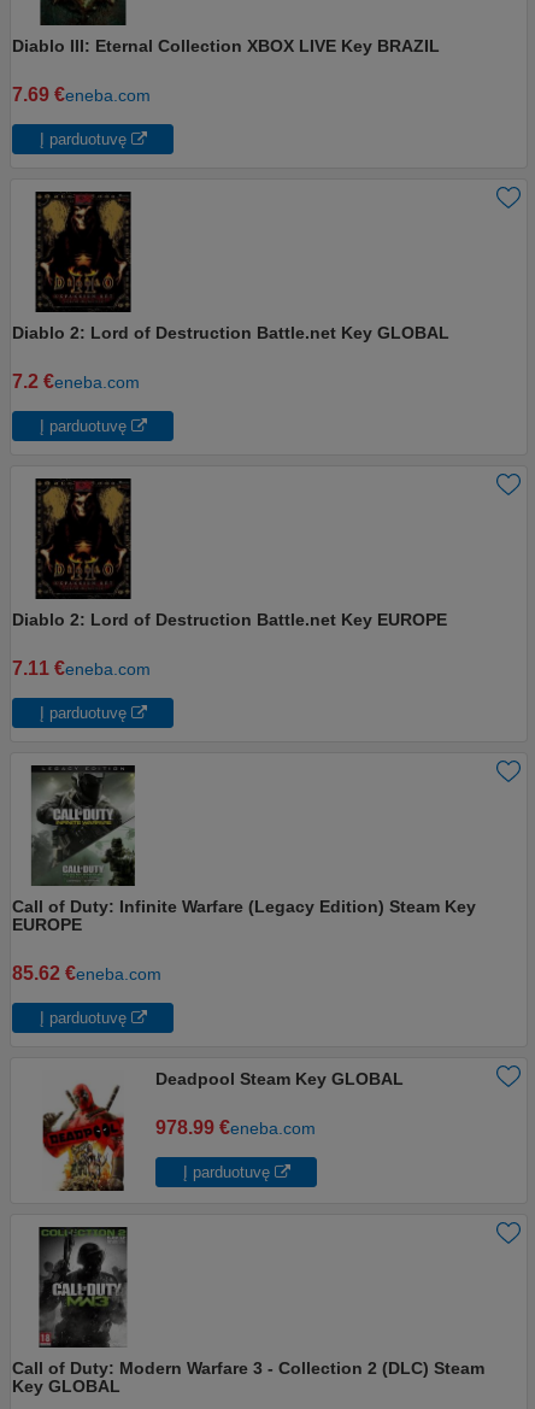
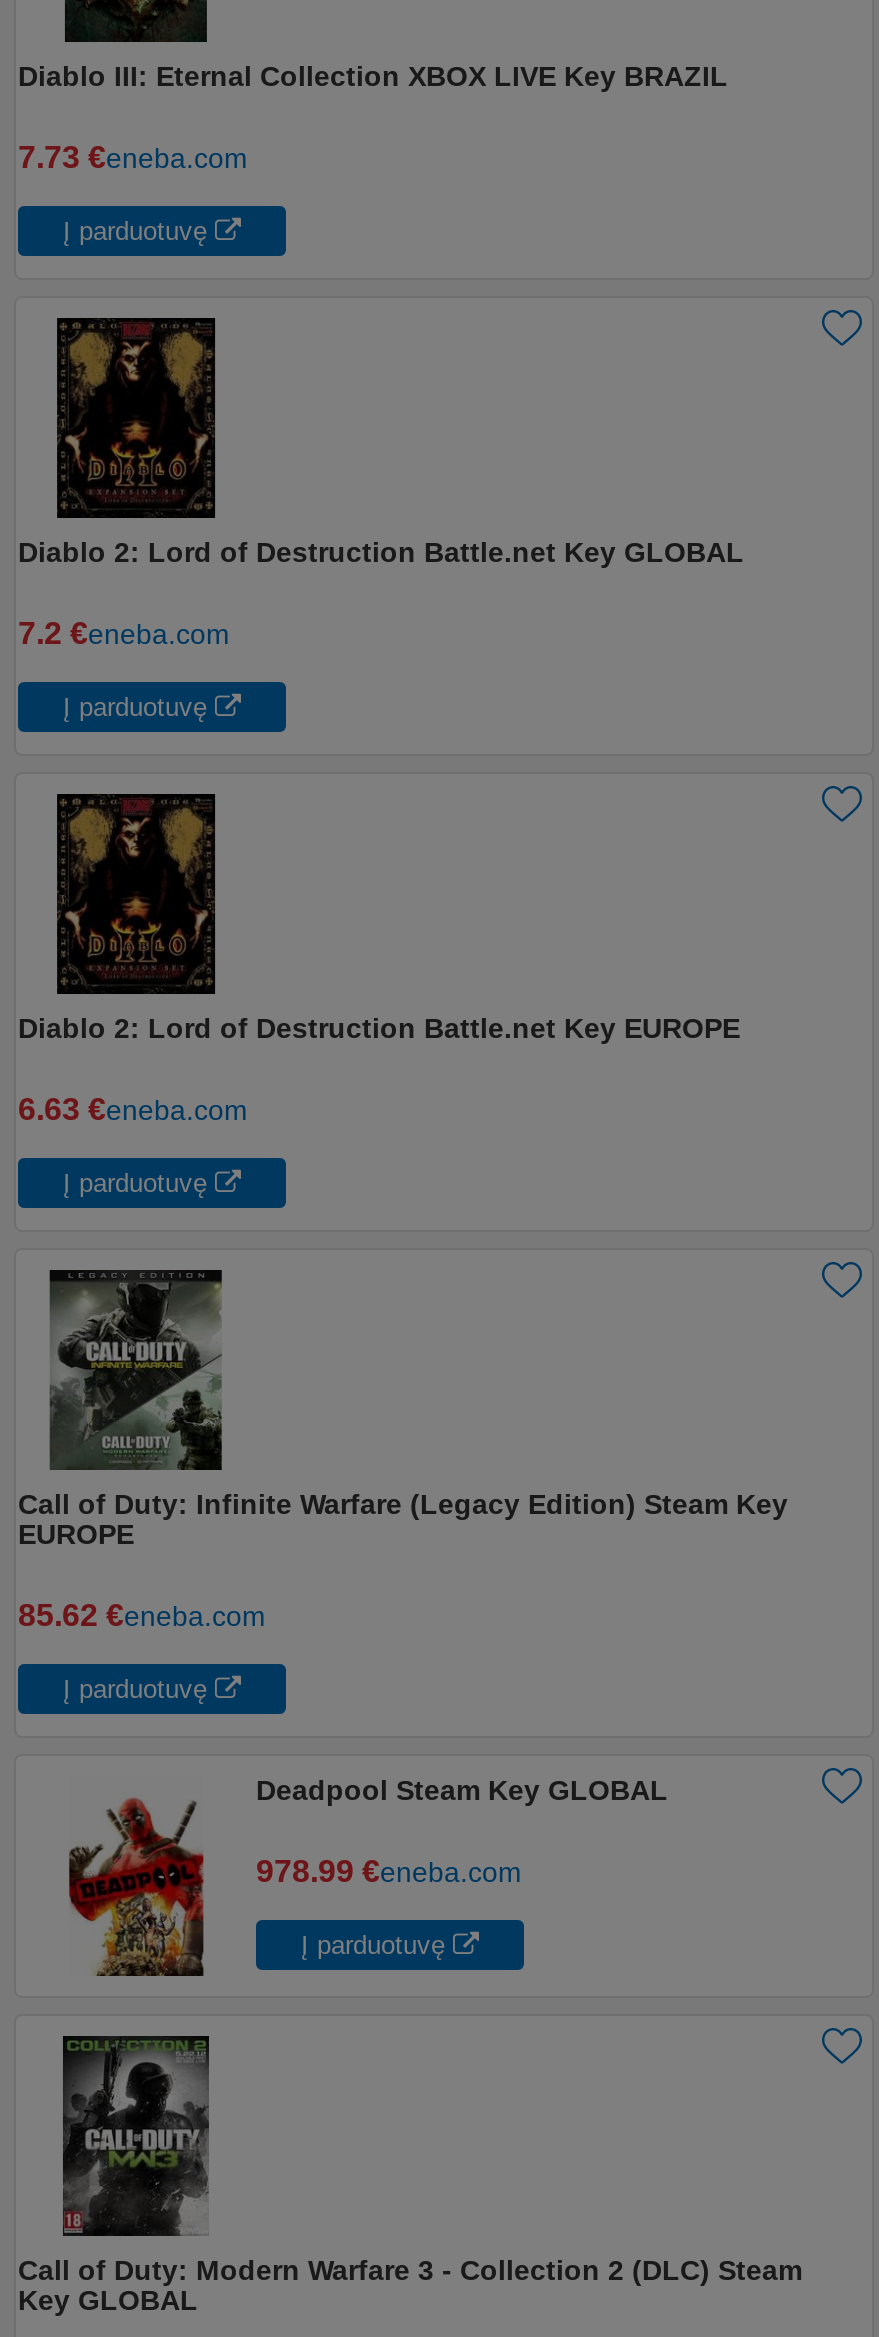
- 7.69 €eneba.com
+ 7.73 €eneba.com

- 7.11 €eneba.com
+ 6.63 €eneba.com
